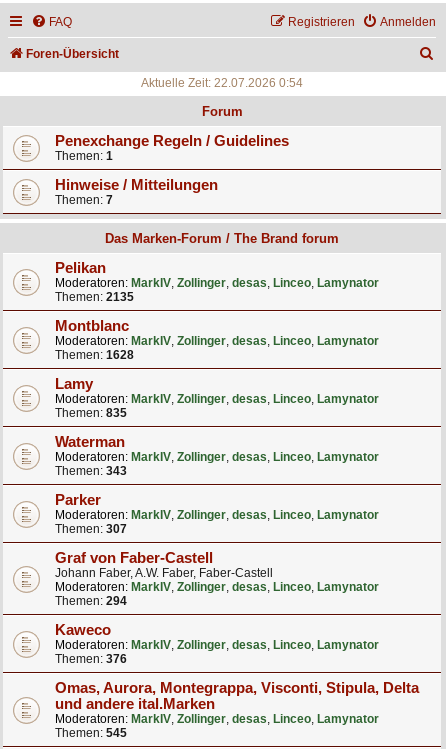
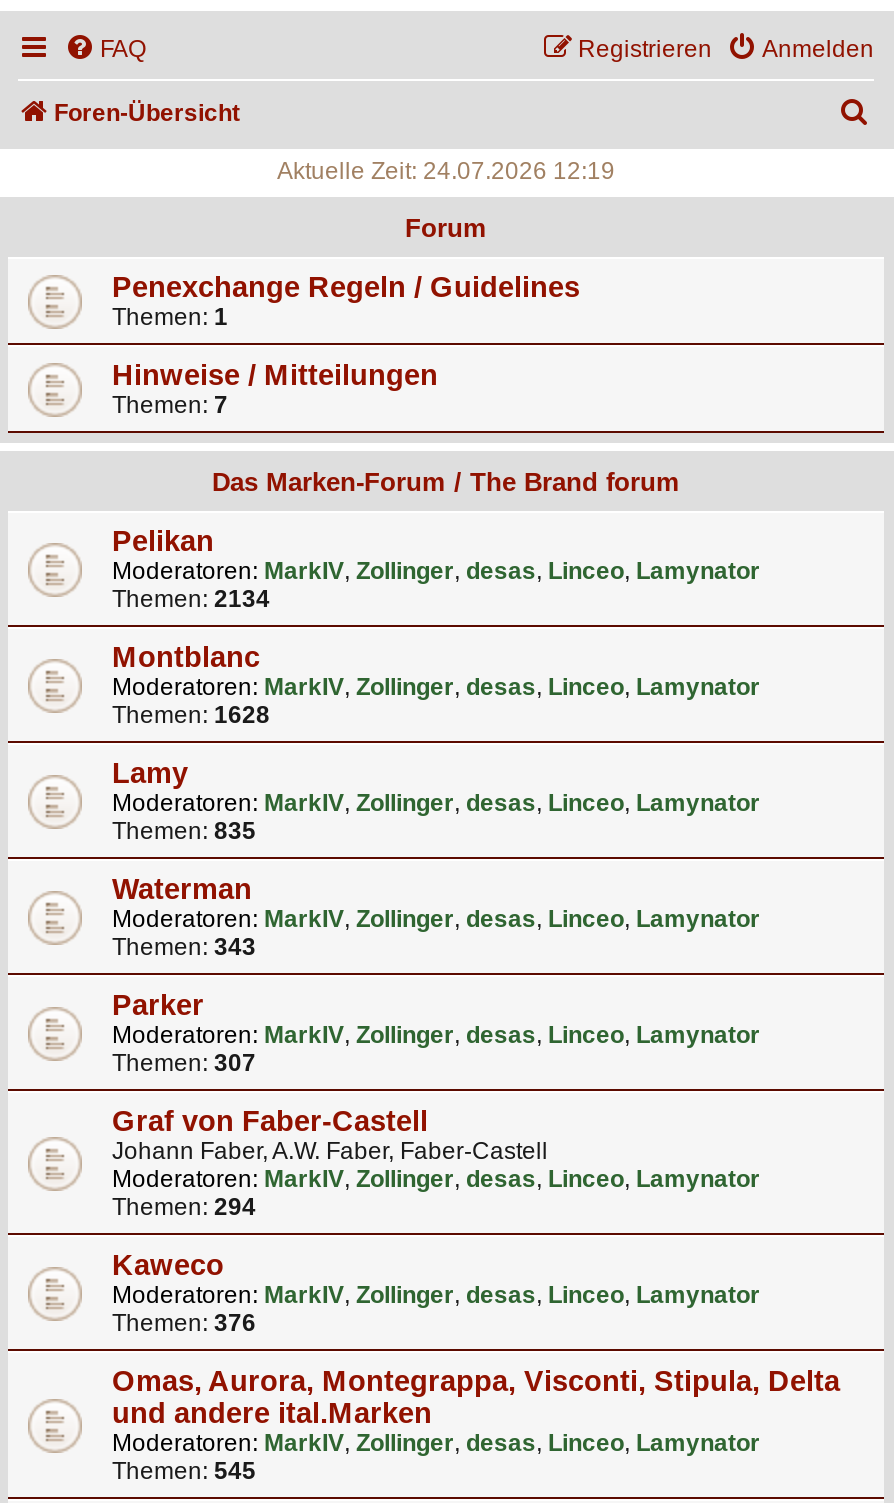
- Aktuelle Zeit: 22.07.2026 0:54
+ Aktuelle Zeit: 24.07.2026 12:19

- Themen: 2135
+ Themen: 2134
